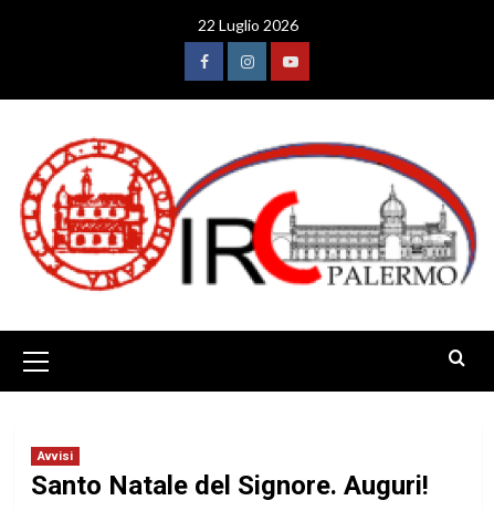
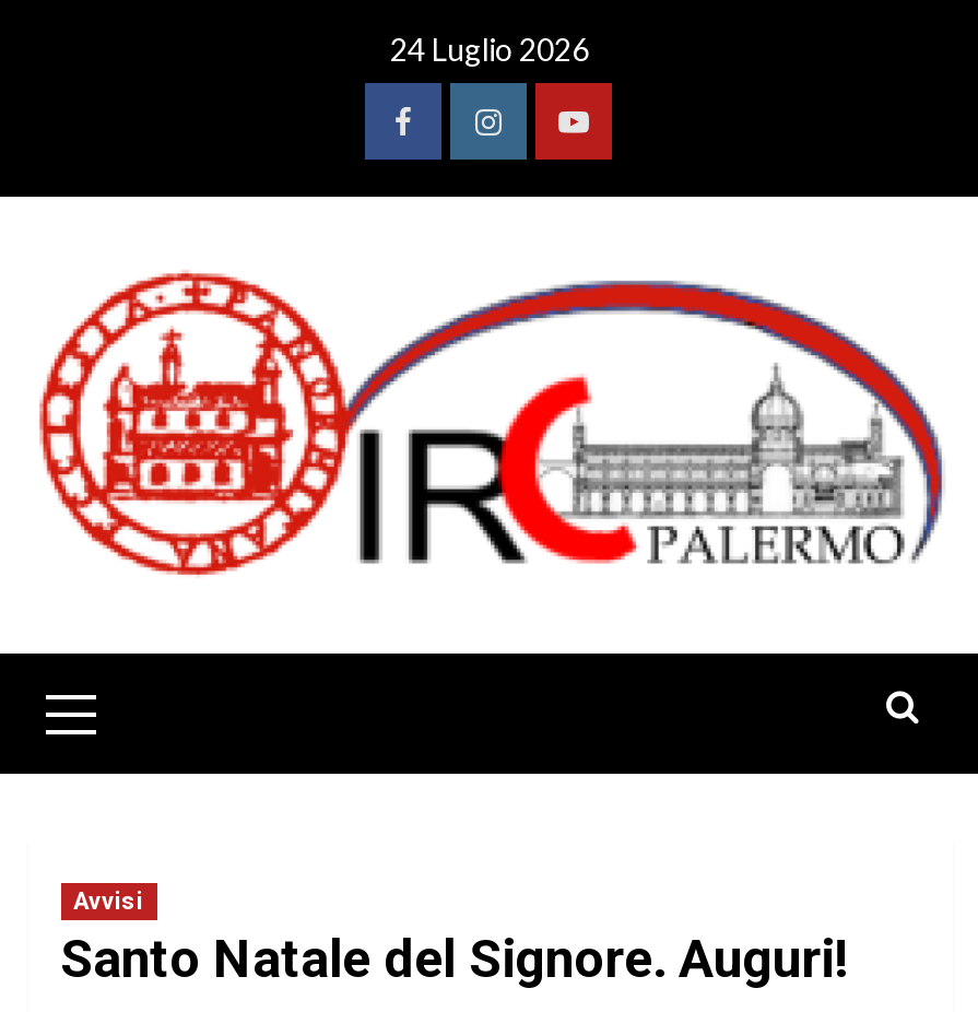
- 22 Luglio 2026
+ 24 Luglio 2026
